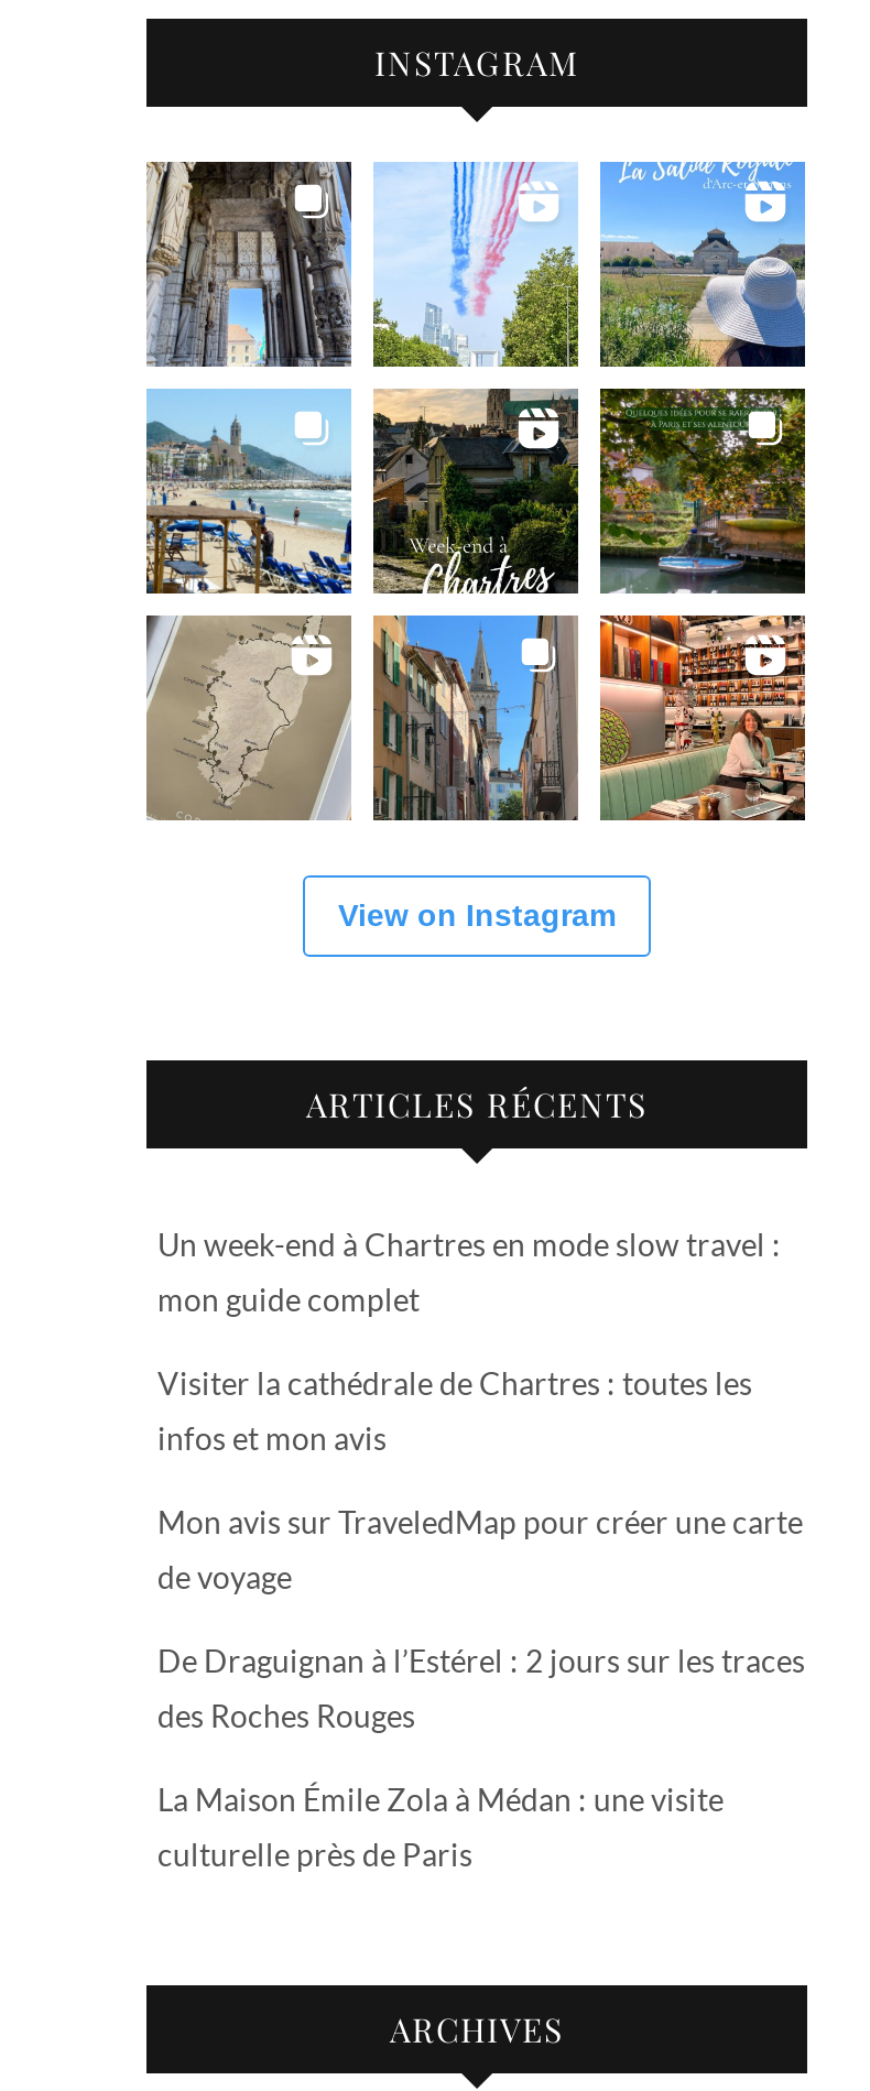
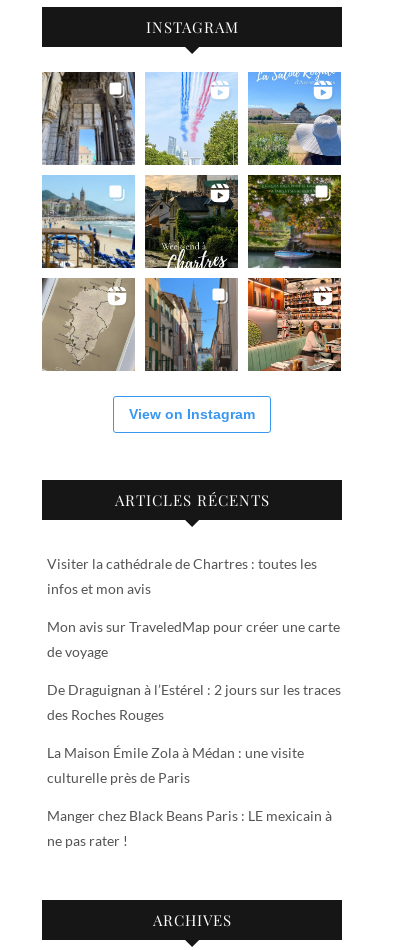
- Un week-end à Chartres en mode slow travel :
- mon guide complet

moved up: Visiter la cathédrale de Chartres : toutes les | infos et mon avis | Mon avis sur TraveledMap pour créer une carte | de voyage | De Draguignan à l’Estérel : 2 jours sur les traces | des Roches Rouges | La Maison Émile Zola à Médan : une visite | culturelle près de Paris

+ Manger chez Black Beans Paris : LE mexicain à
+ ne pas rater !
